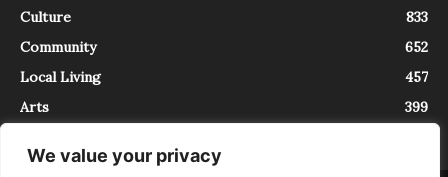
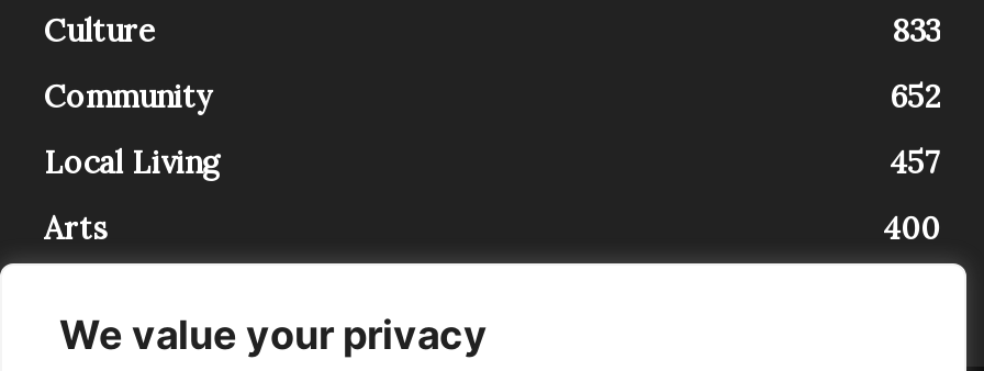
- 399
+ 400
